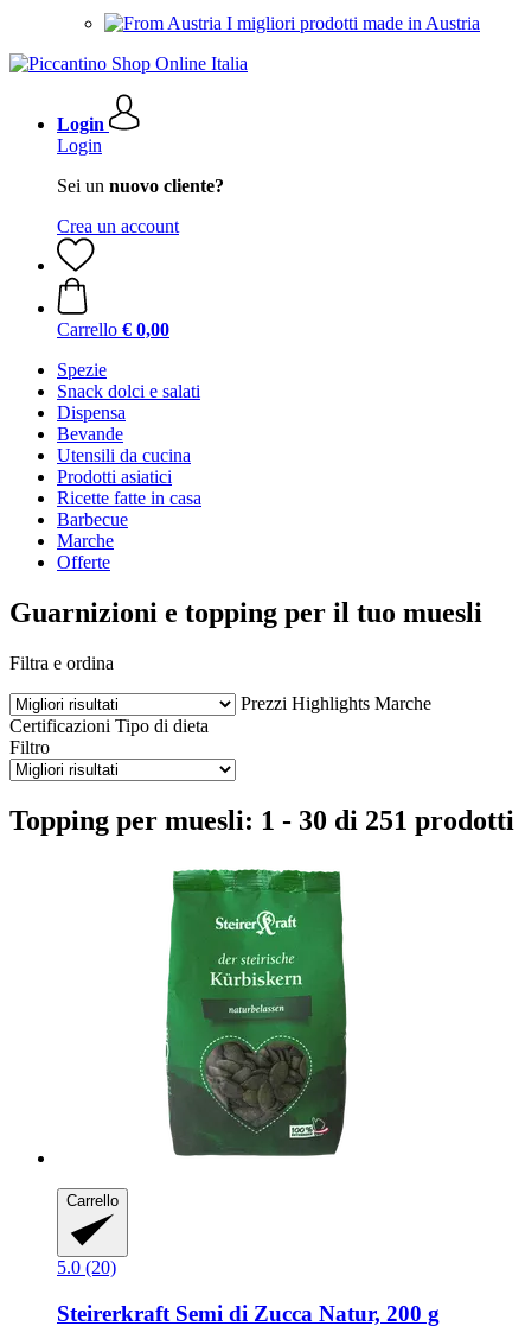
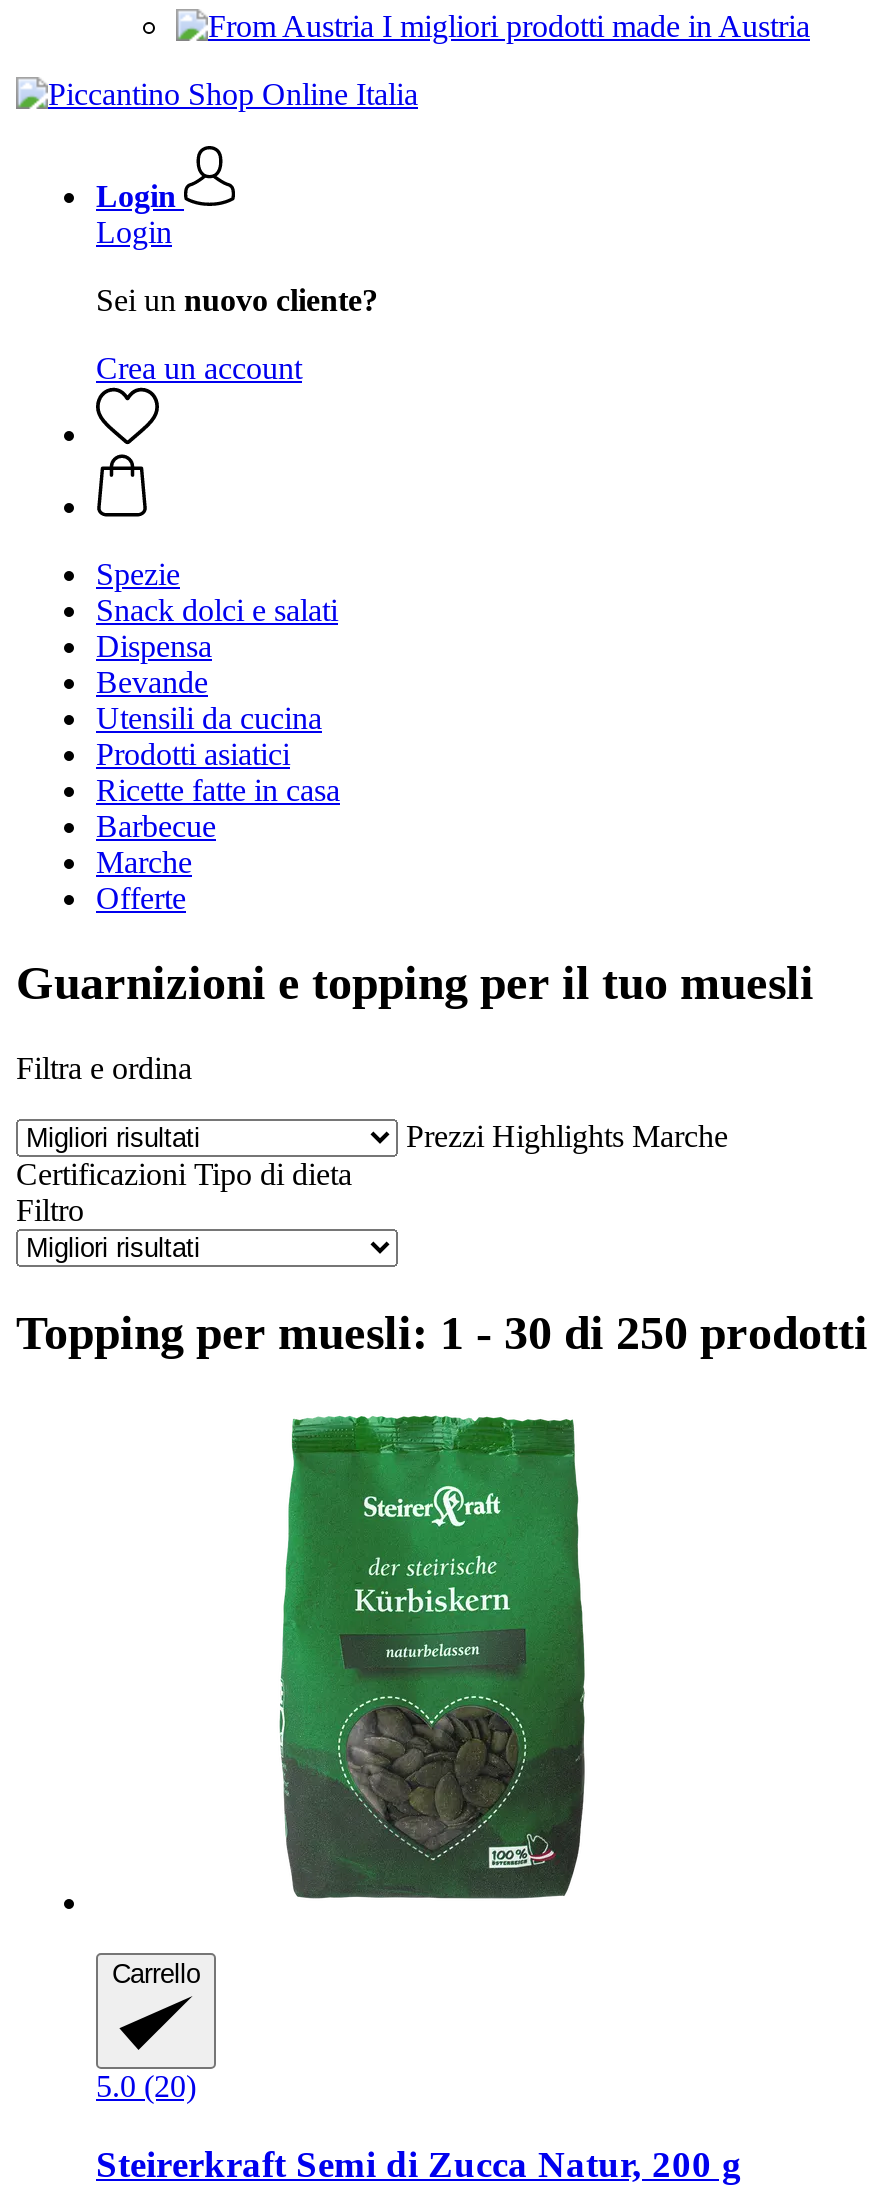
- Carrello € 0,00

- Topping per muesli: 1 - 30 di 251 prodotti
+ Topping per muesli: 1 - 30 di 250 prodotti
